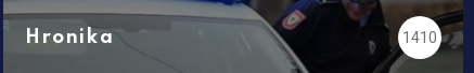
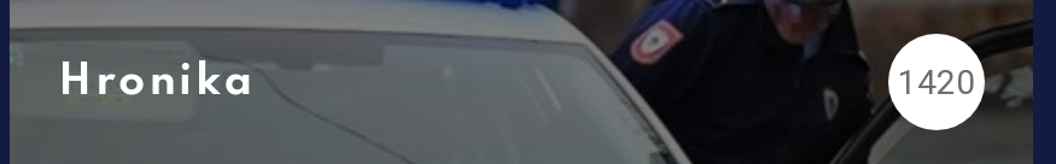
- 1410
+ 1420
